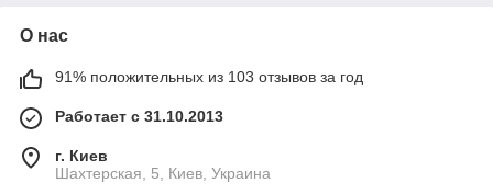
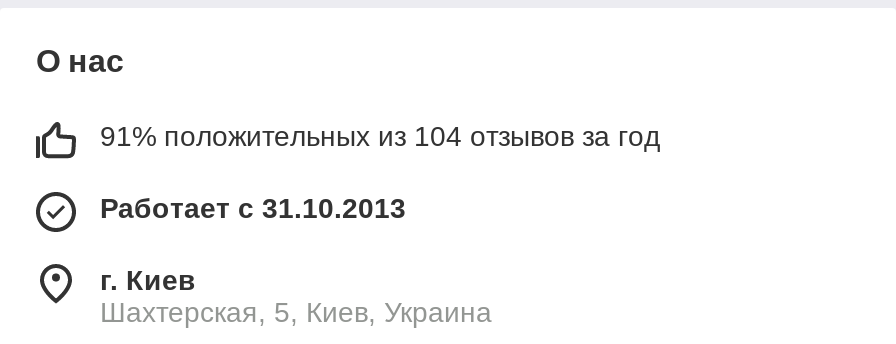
- 91% положительных из 103 отзывов за год
+ 91% положительных из 104 отзывов за год
